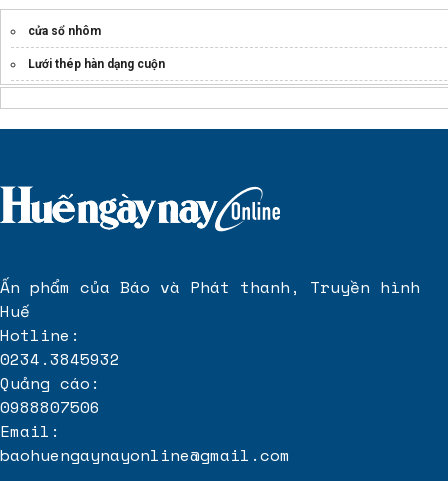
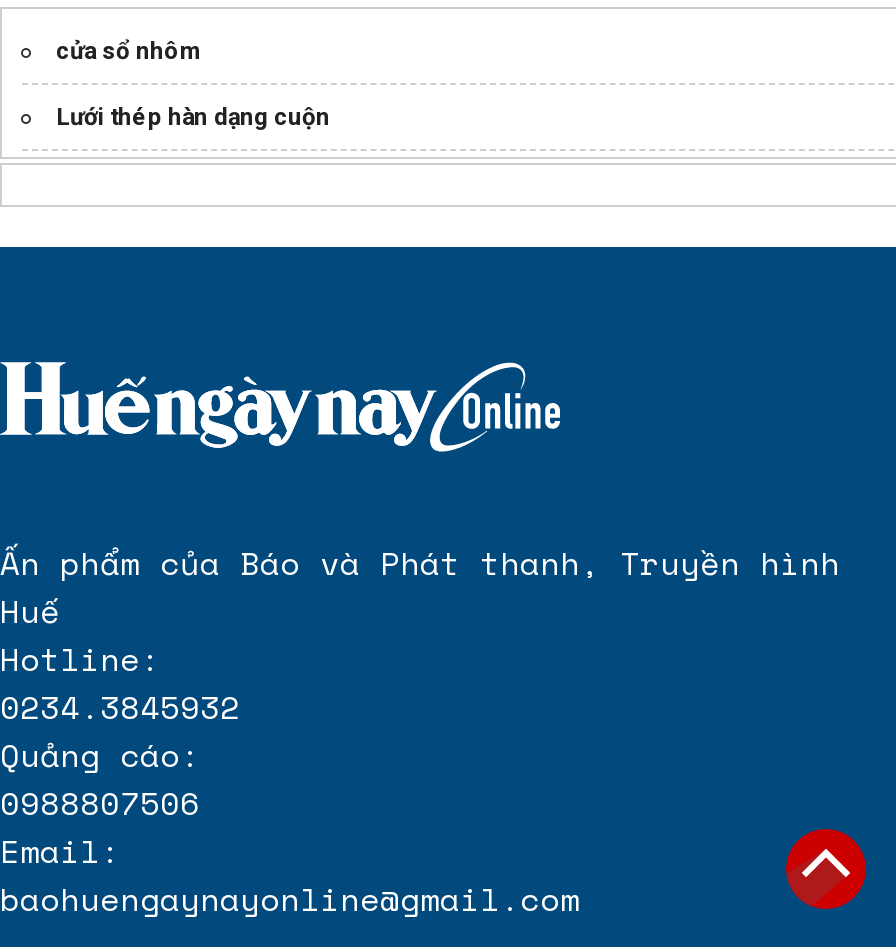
+ [image]
